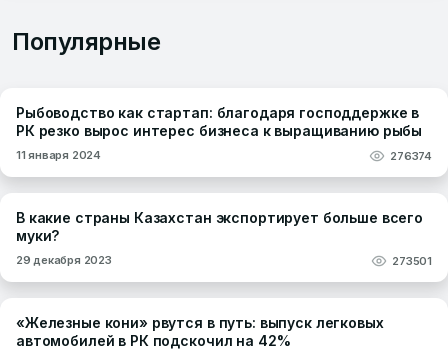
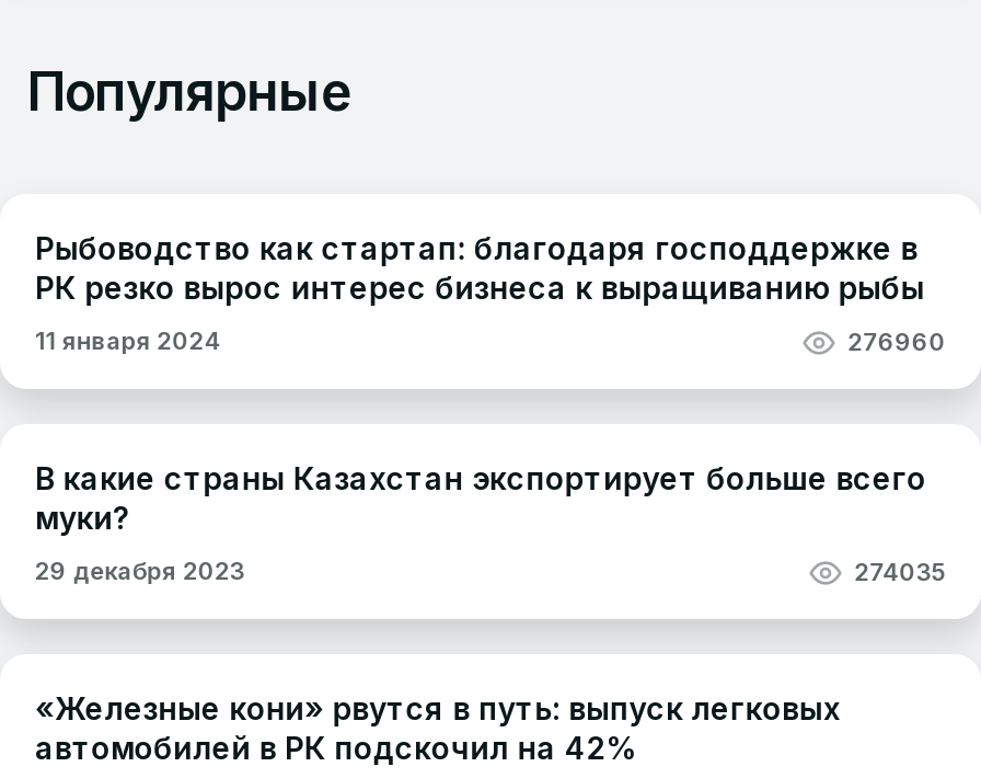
- 276374
+ 276960

- 273501
+ 274035
